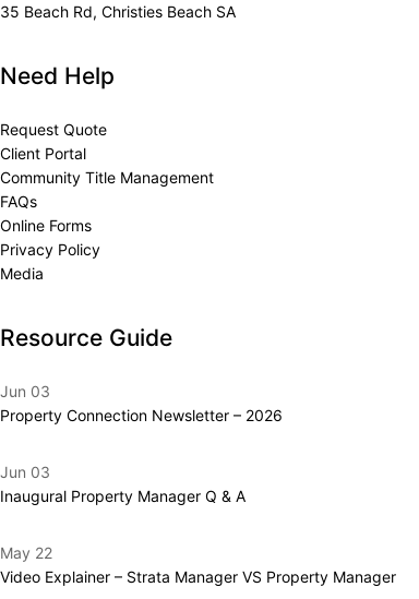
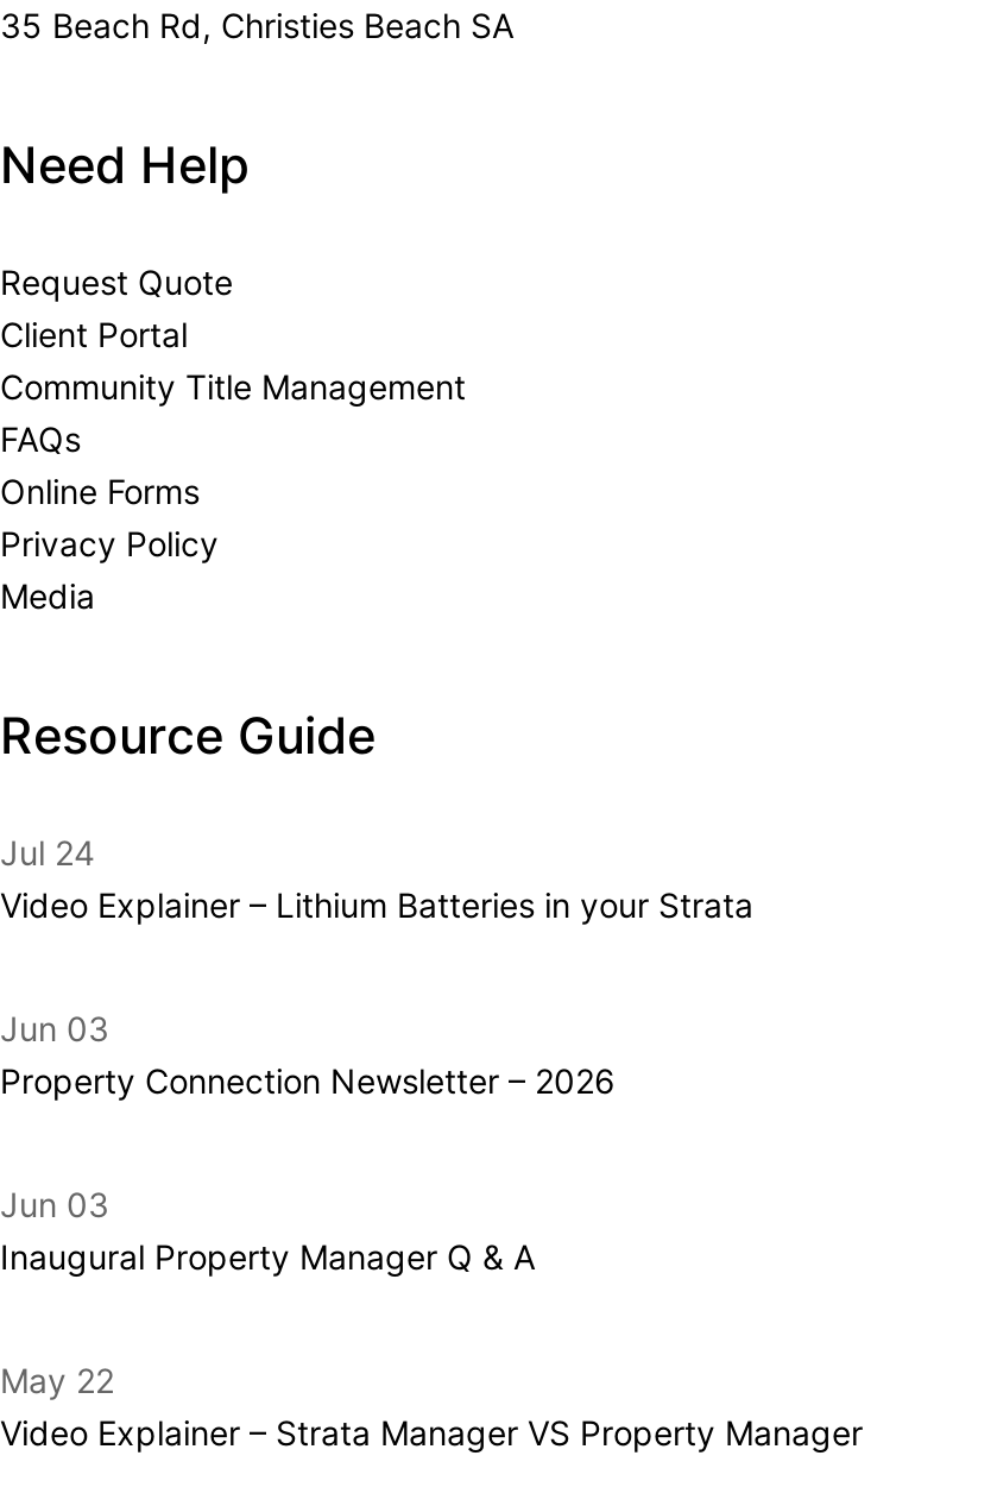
+ Jul 24
+ Video Explainer – Lithium Batteries in your Strata
